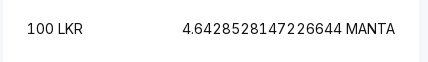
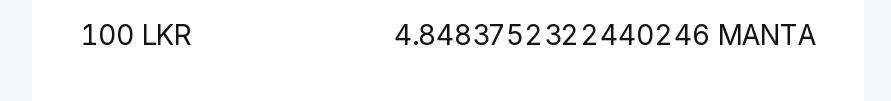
- 4.6428528147226644 MANTA
+ 4.8483752322440246 MANTA
